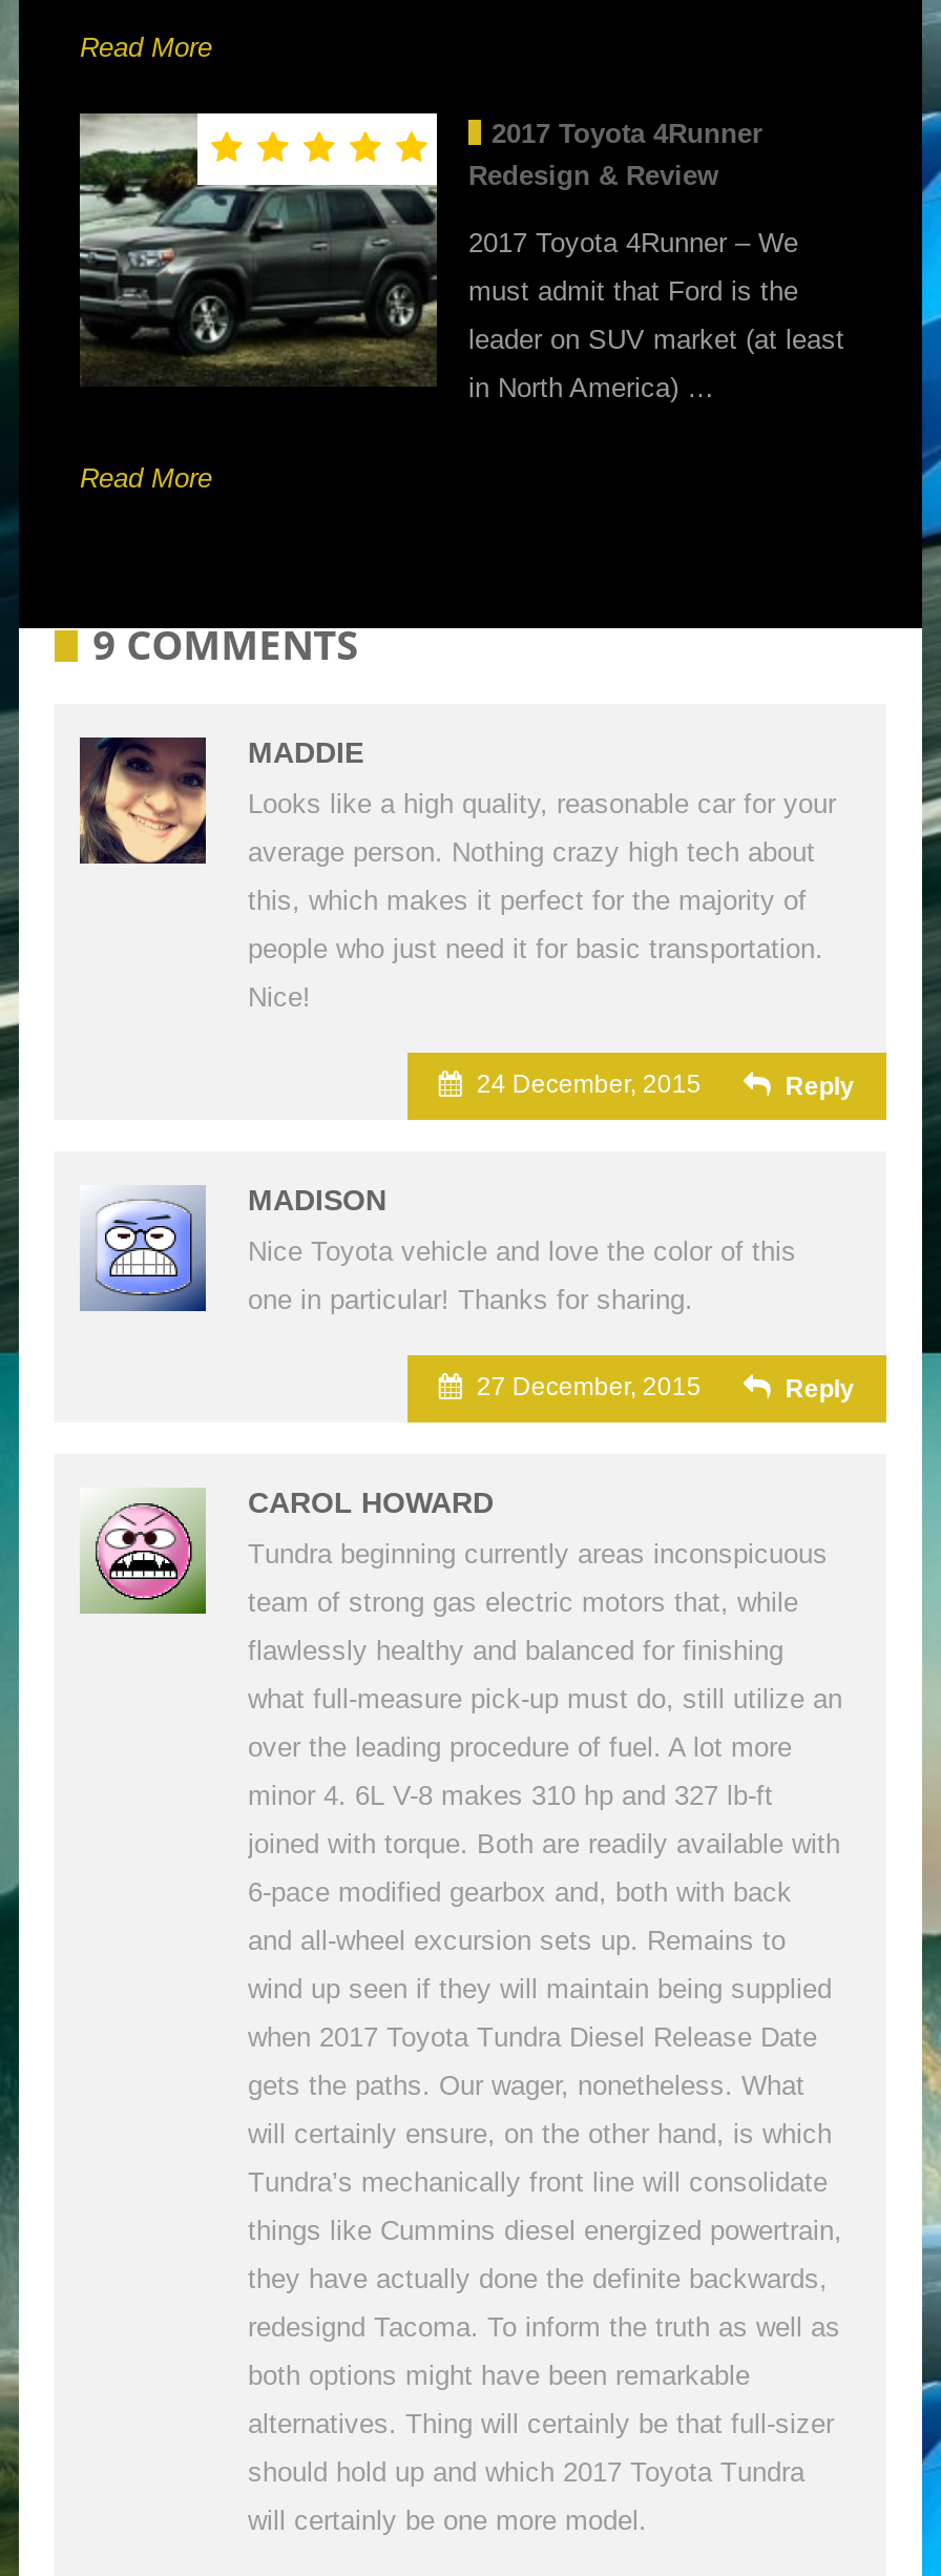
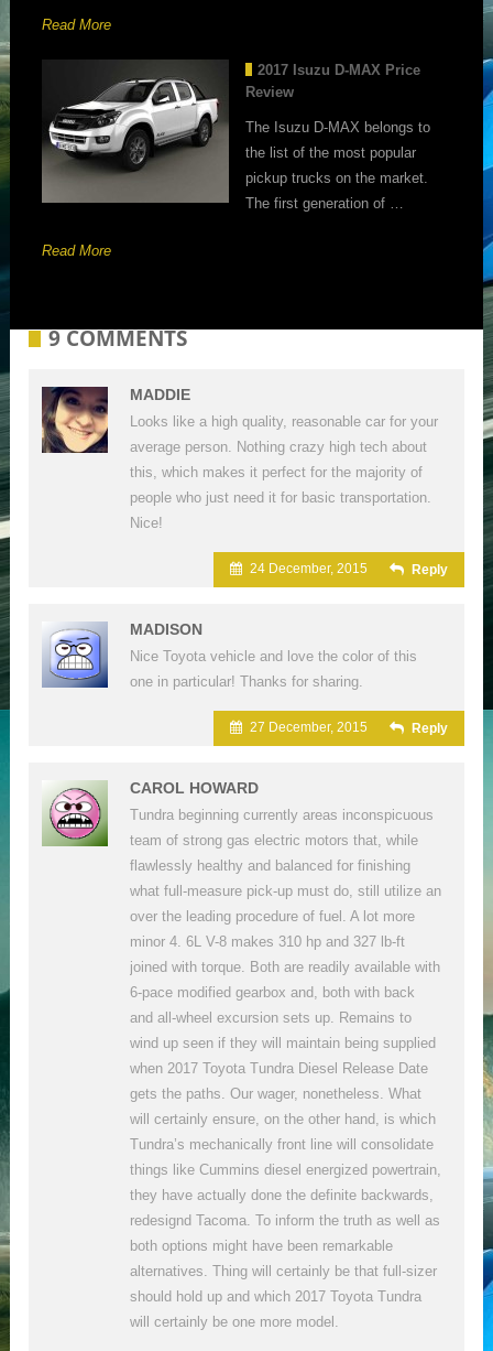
- [image]
- 2017 Toyota 4Runner
- Redesign & Review
+ [image]
+ 2017 Isuzu D-MAX Price
+ Review

- 2017 Toyota 4Runner – We
+ The Isuzu D-MAX belongs to

- must admit that Ford is the
+ the list of the most popular

- leader on SUV market (at least
+ pickup trucks on the market.

- in North America) …
+ The first generation of …
